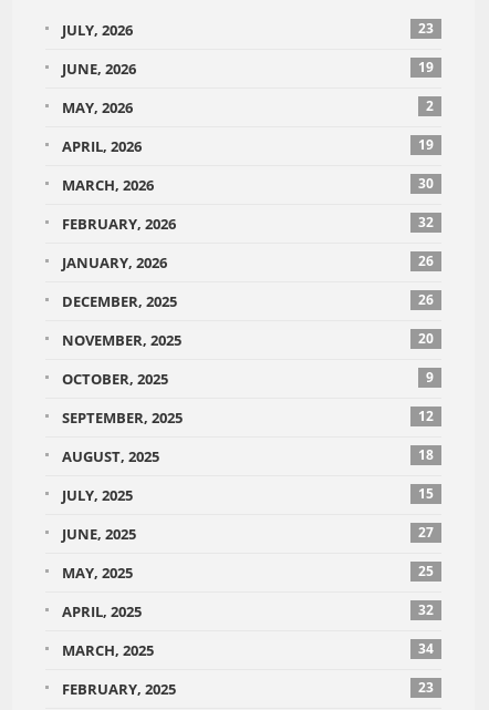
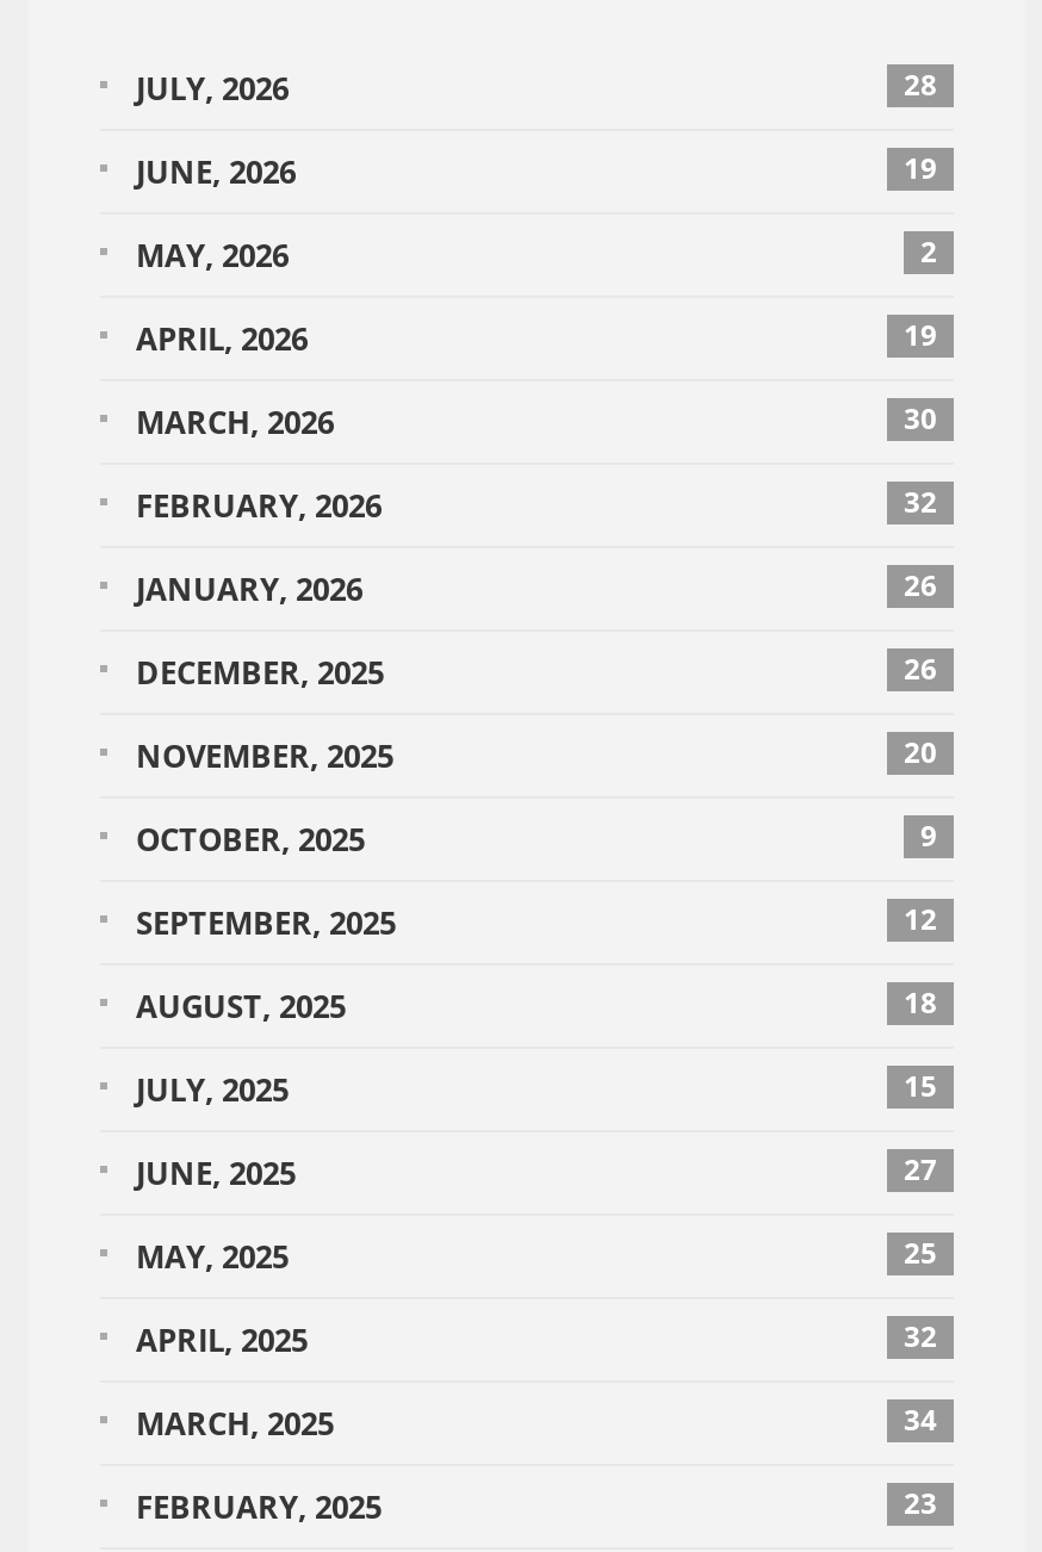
- 23
+ 28
